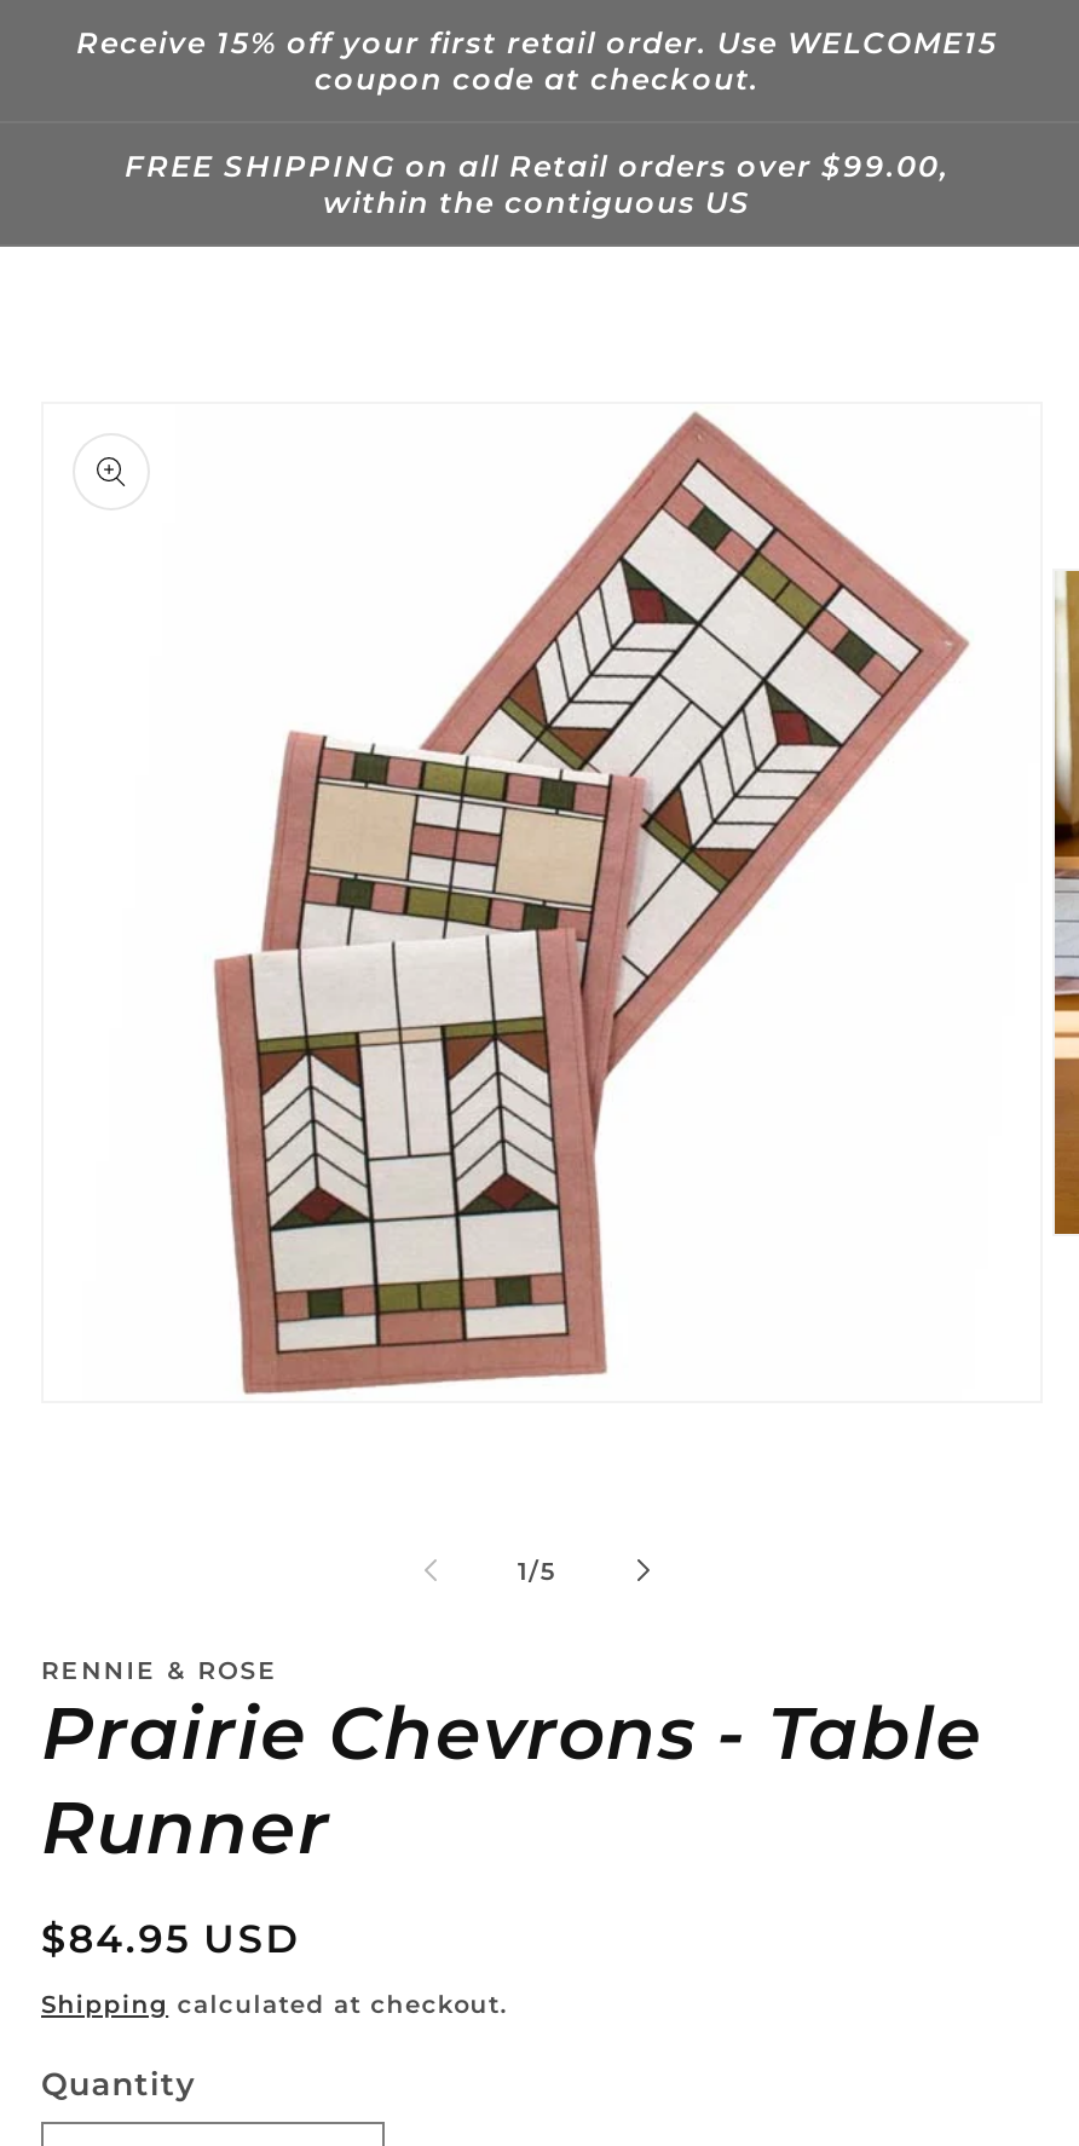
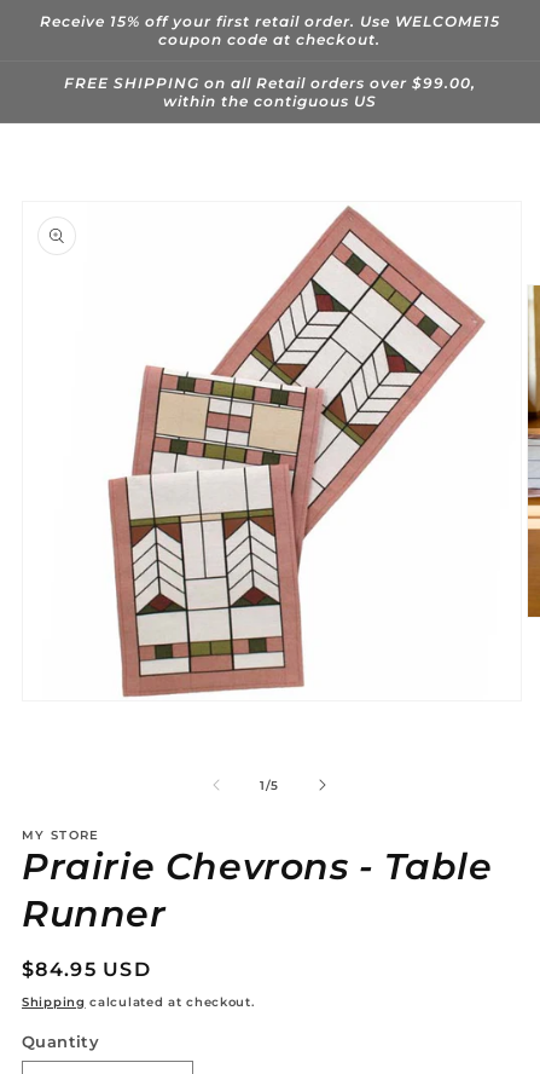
- RENNIE & ROSE
+ MY STORE
